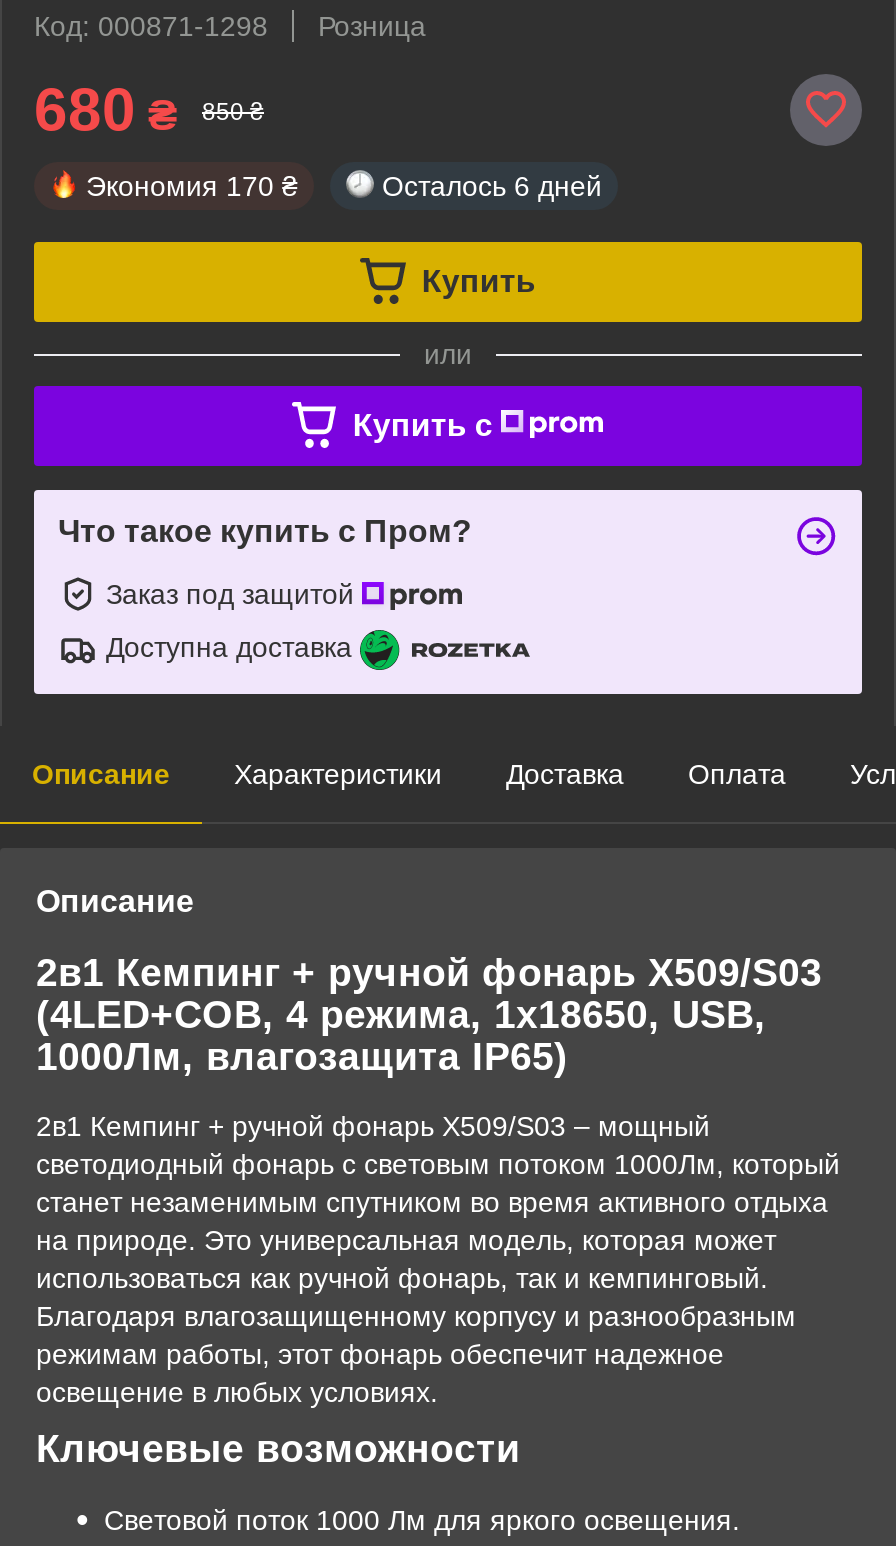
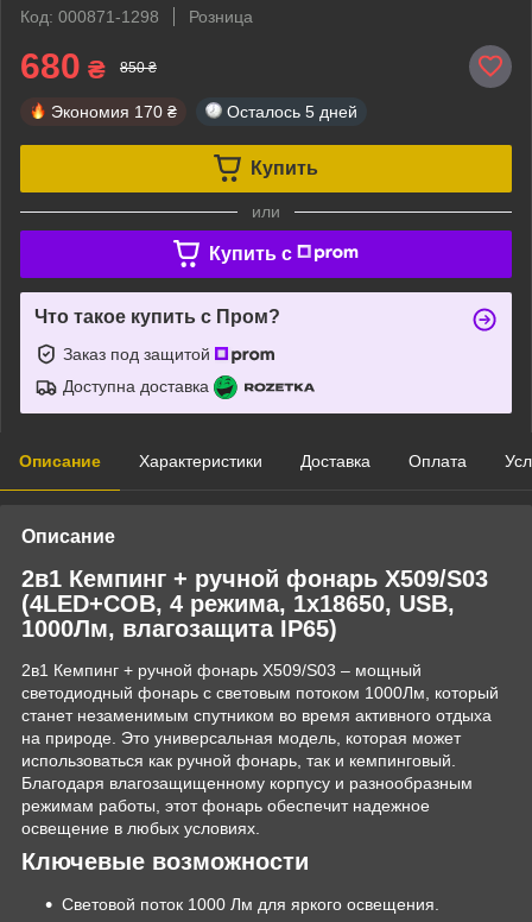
- Осталось 6 дней
+ Осталось 5 дней
